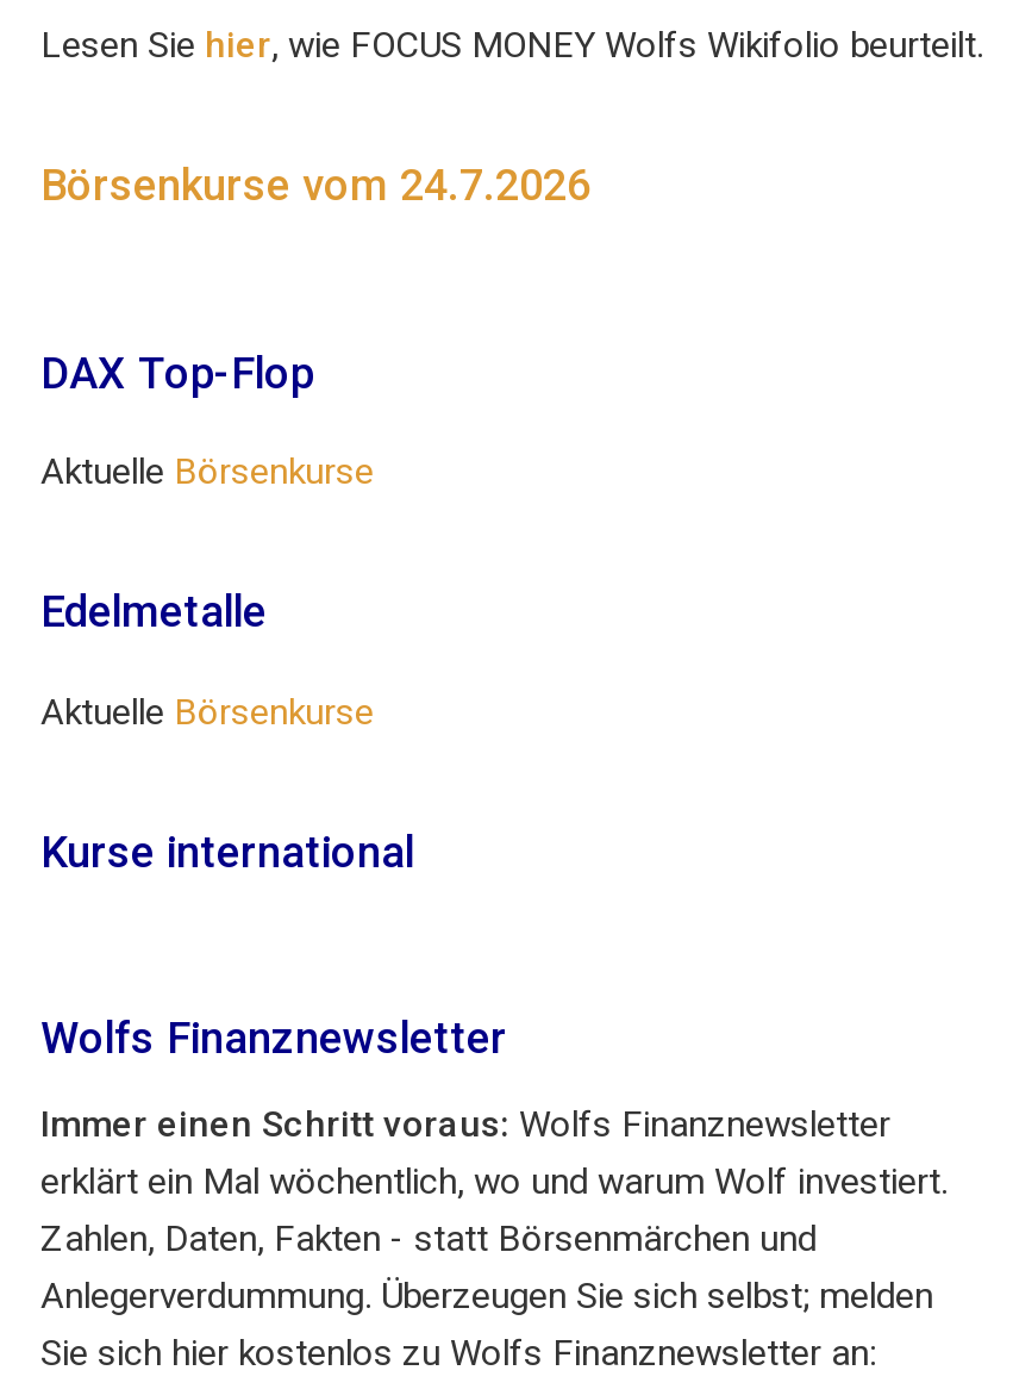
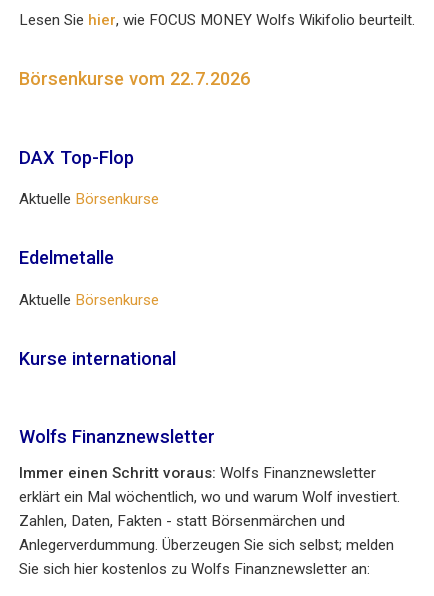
- Börsenkurse vom 24.7.2026
+ Börsenkurse vom 22.7.2026
